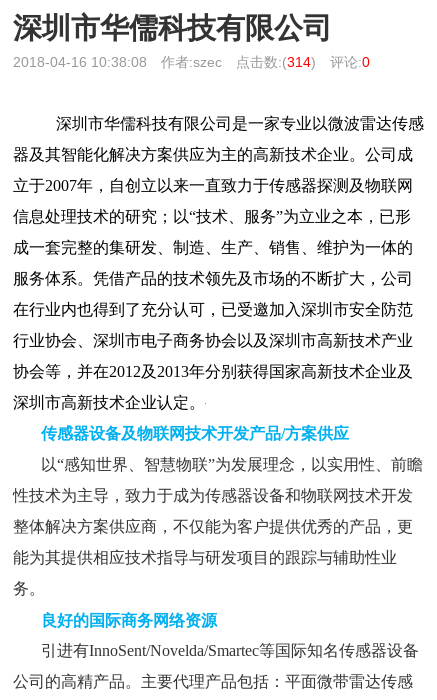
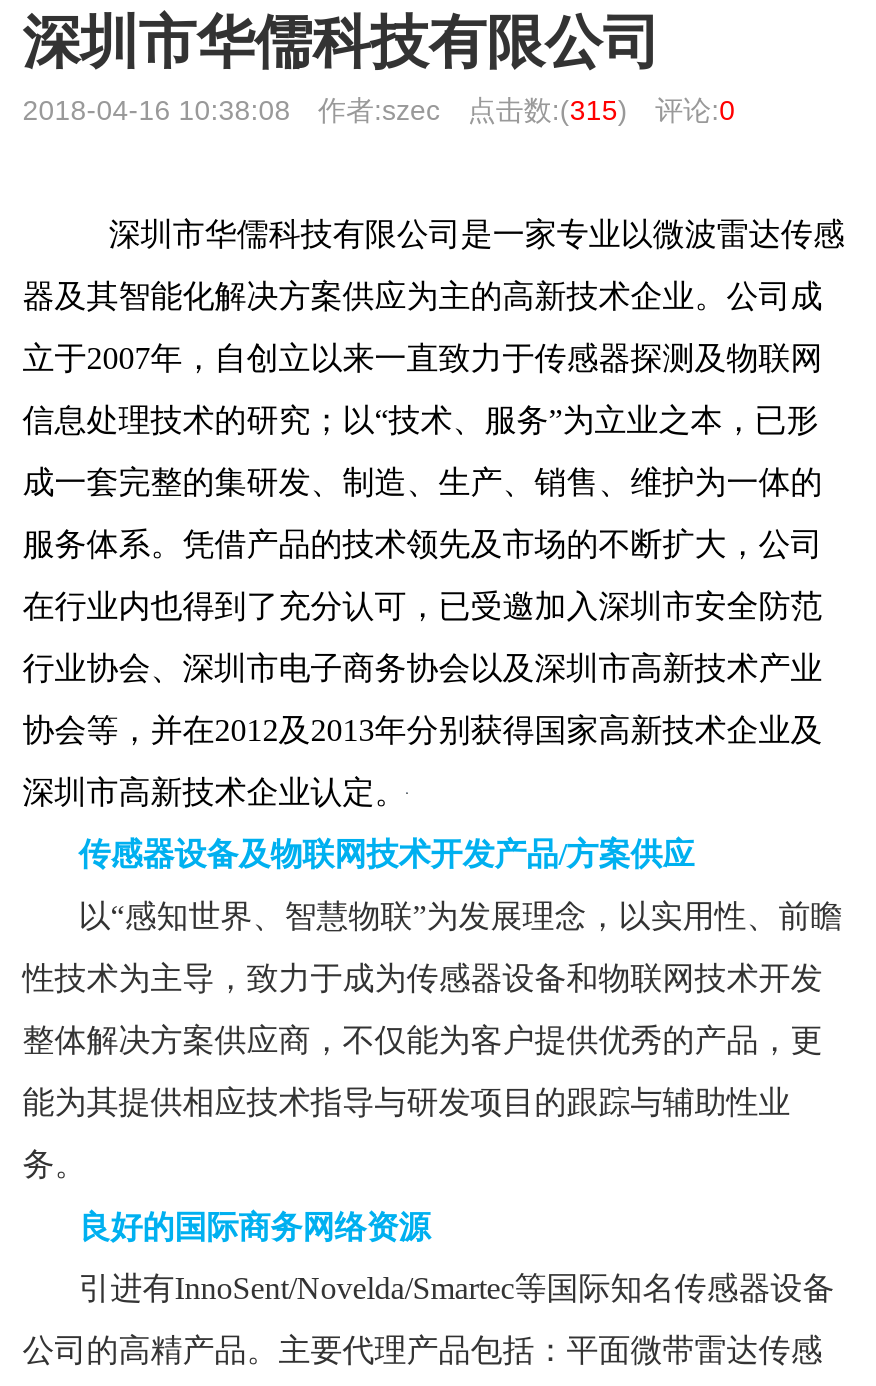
- 2018-04-16 10:38:08 作者:szec 点击数:(314) 评论:0
+ 2018-04-16 10:38:08 作者:szec 点击数:(315) 评论:0
